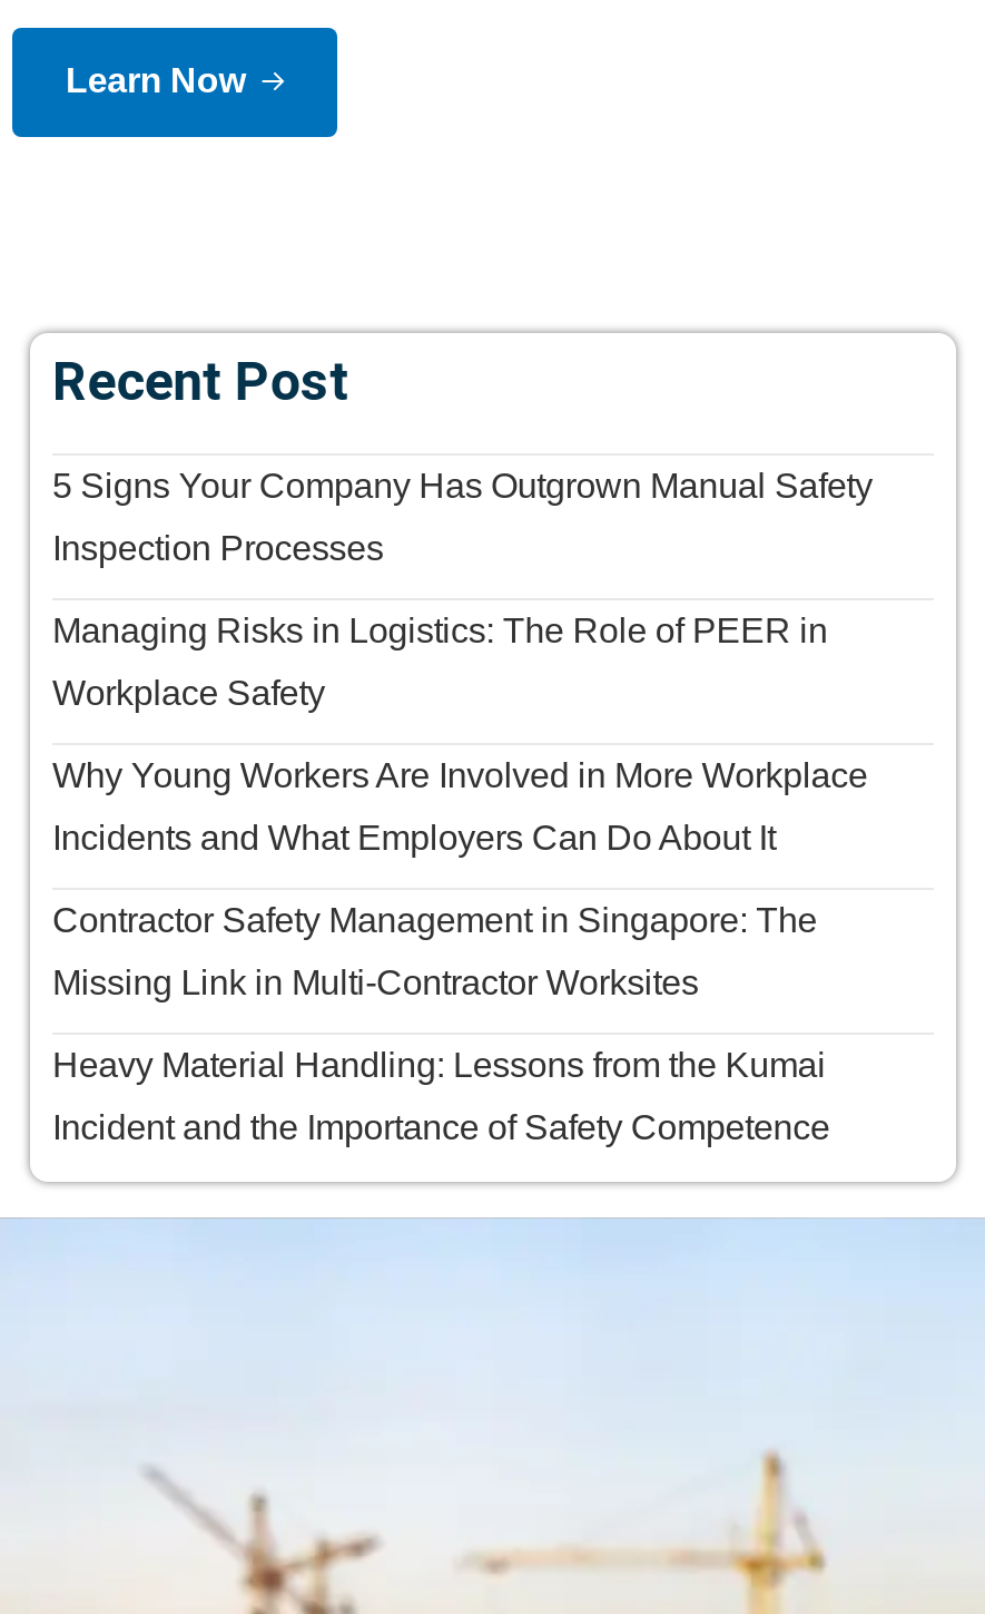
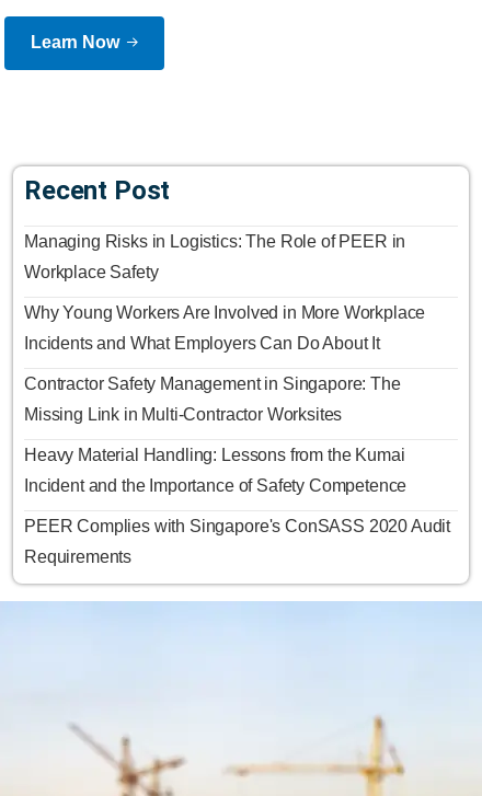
- 5 Signs Your Company Has Outgrown Manual Safety
- Inspection Processes

moved up: Managing Risks in Logistics: The Role of PEER in | Workplace Safety | Why Young Workers Are Involved in More Workplace | Incidents and What Employers Can Do About It | Contractor Safety Management in Singapore: The | Missing Link in Multi-Contractor Worksites | Heavy Material Handling: Lessons from the Kumai | Incident and the Importance of Safety Competence

+ PEER Complies with Singapore's ConSASS 2020 Audit
+ Requirements
